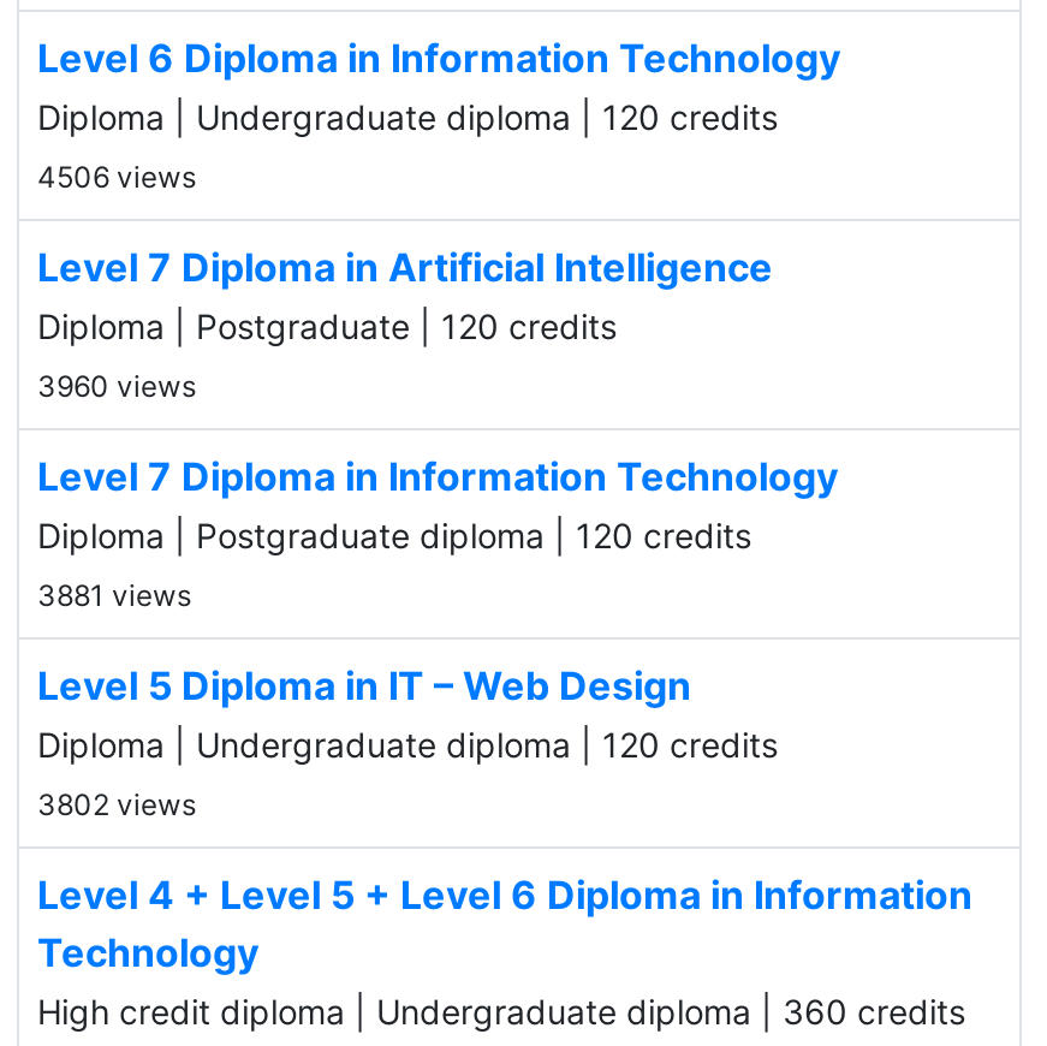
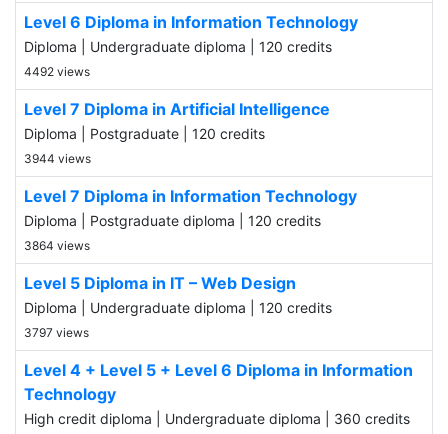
- 4506 views
+ 4492 views

- 3960 views
+ 3944 views

- 3881 views
+ 3864 views

- 3802 views
+ 3797 views
